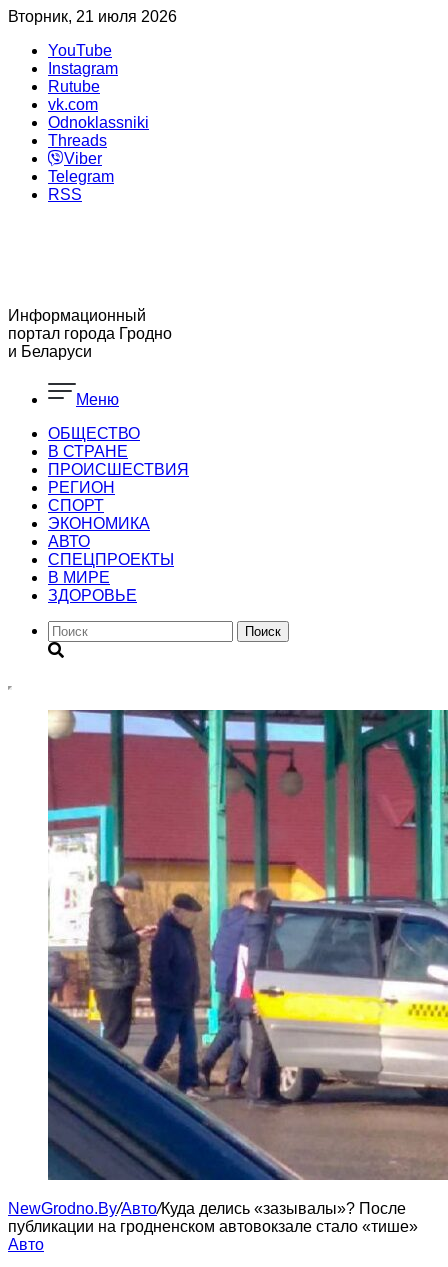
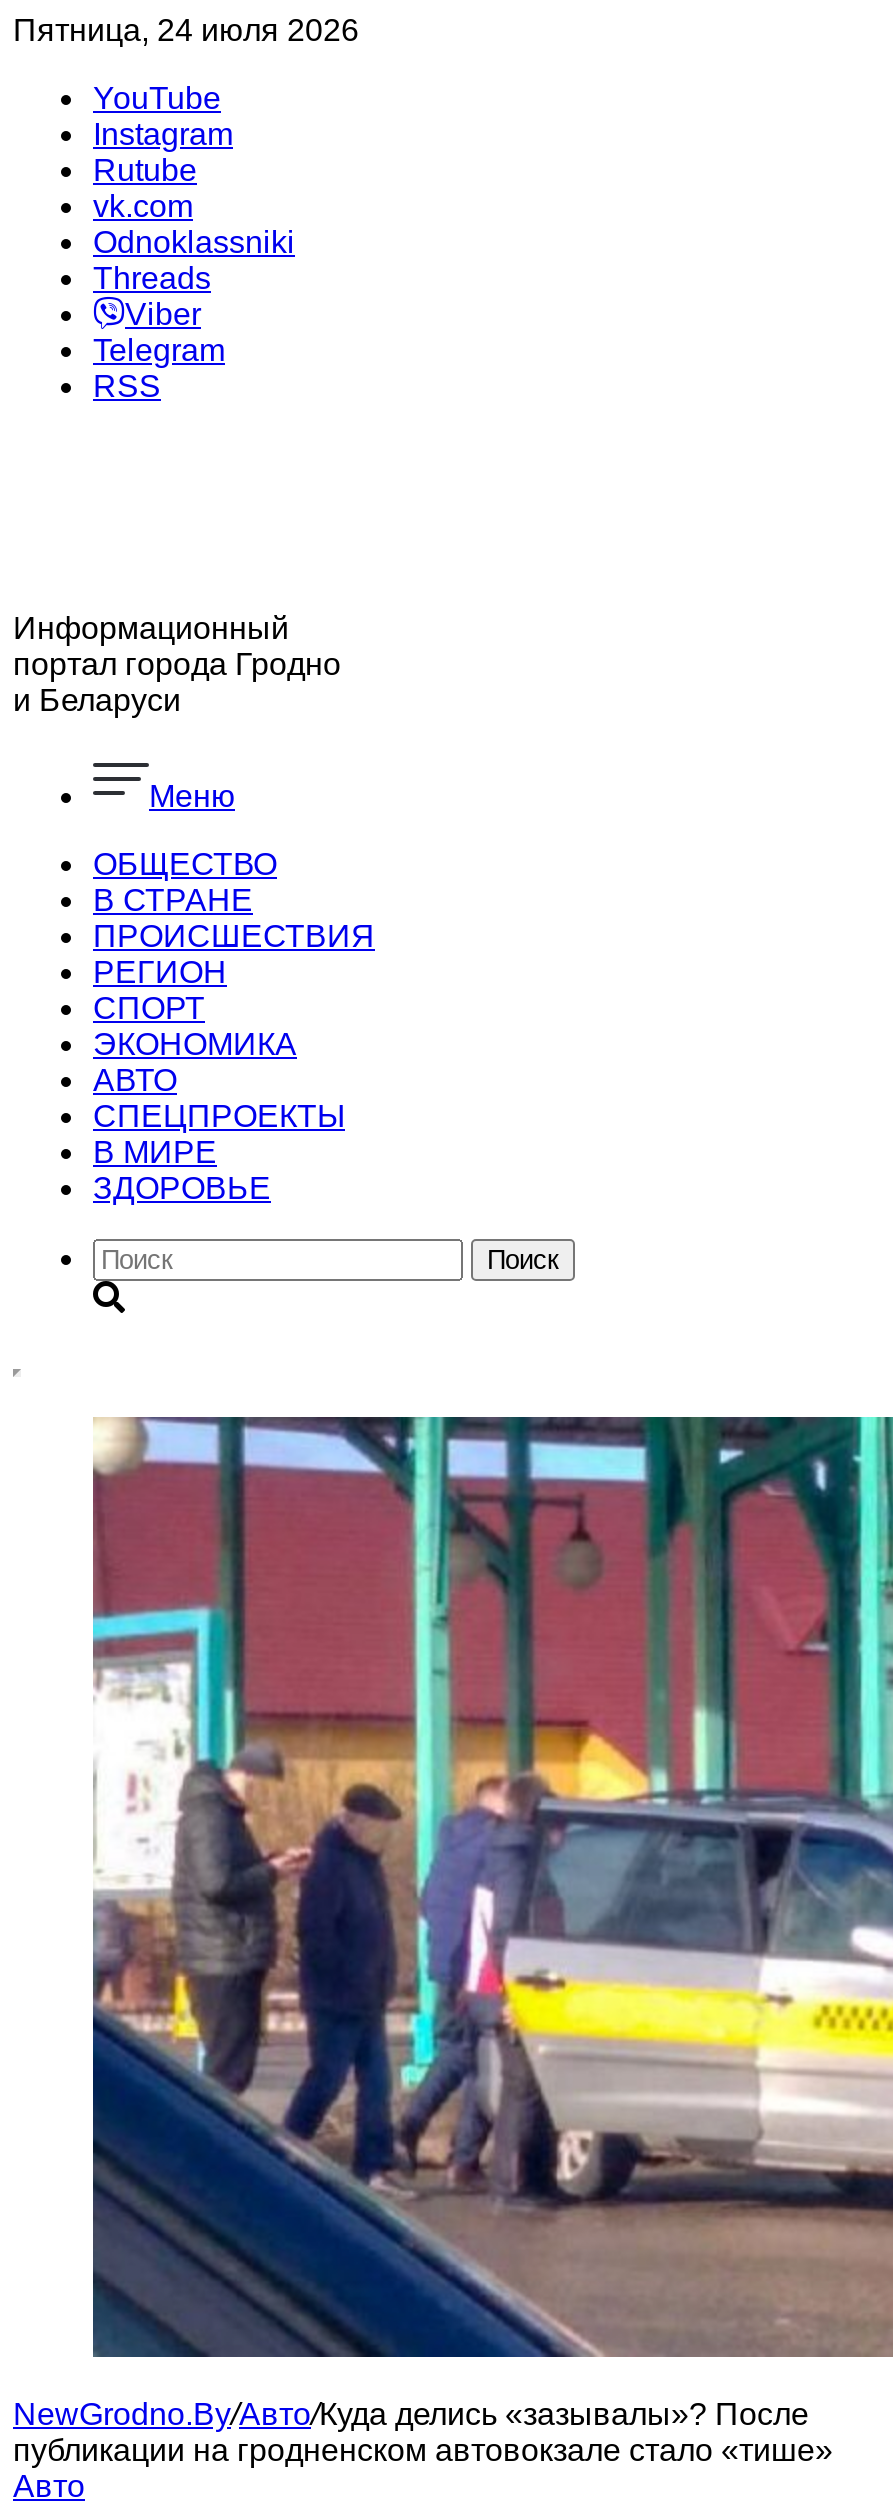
- Вторник, 21 июля 2026
+ Пятница, 24 июля 2026
